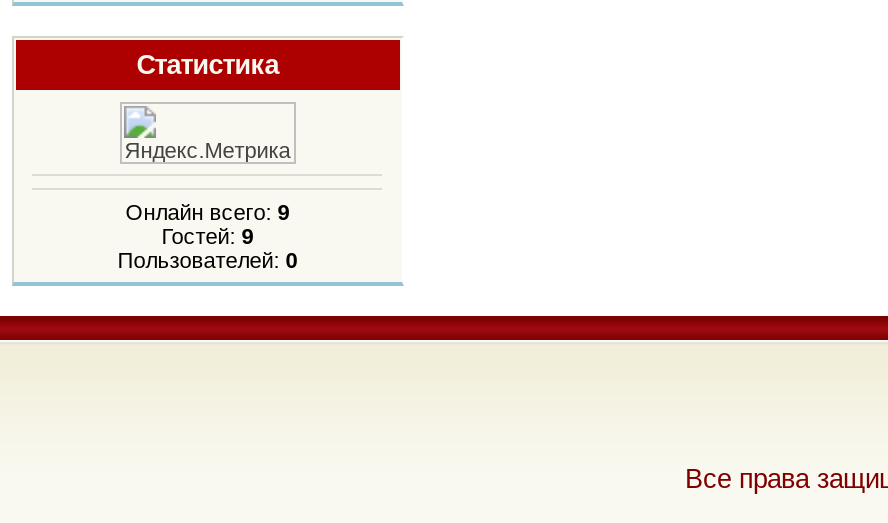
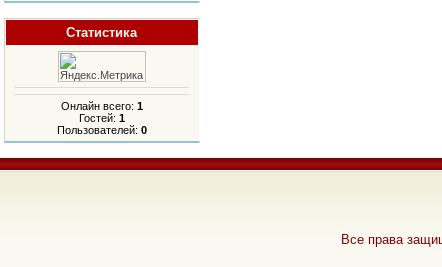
- Онлайн всего: 9
+ Онлайн всего: 1

- Гостей: 9
+ Гостей: 1
